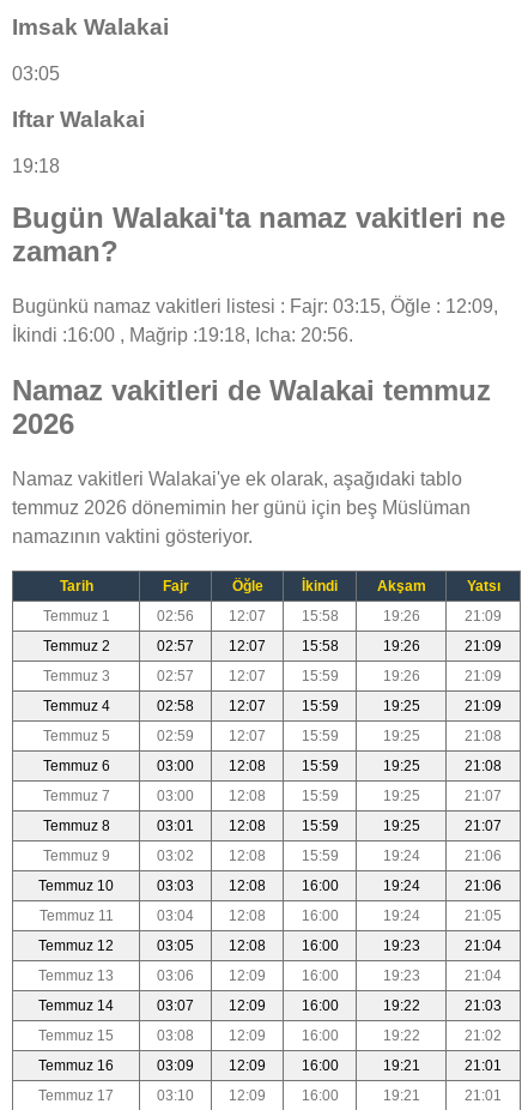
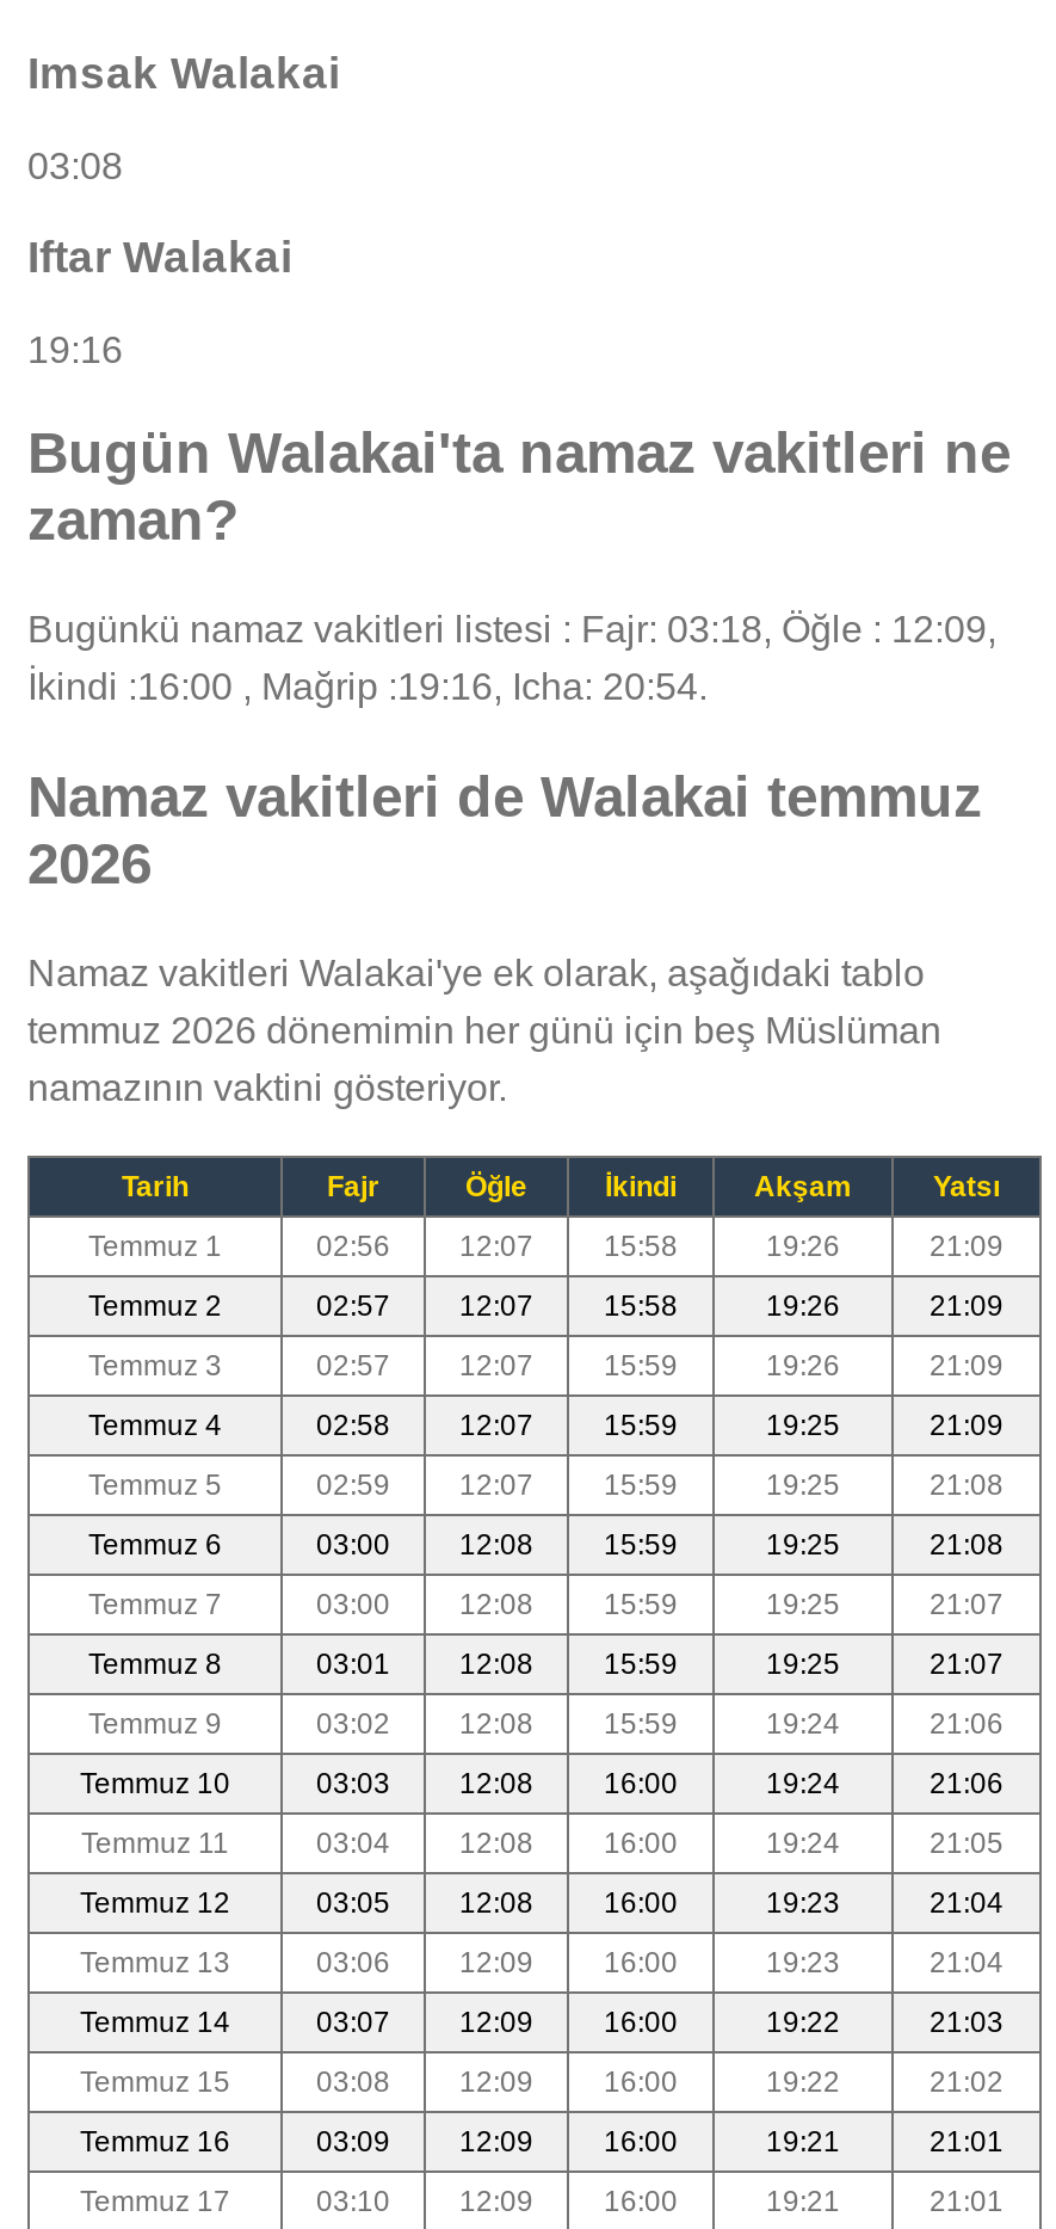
- 03:05
+ 03:08

- 19:18
+ 19:16

- Bugünkü namaz vakitleri listesi : Fajr: 03:15, Öğle : 12:09,
+ Bugünkü namaz vakitleri listesi : Fajr: 03:18, Öğle : 12:09,

- İkindi :16:00 , Mağrip :19:18, Icha: 20:56.
+ İkindi :16:00 , Mağrip :19:16, Icha: 20:54.
